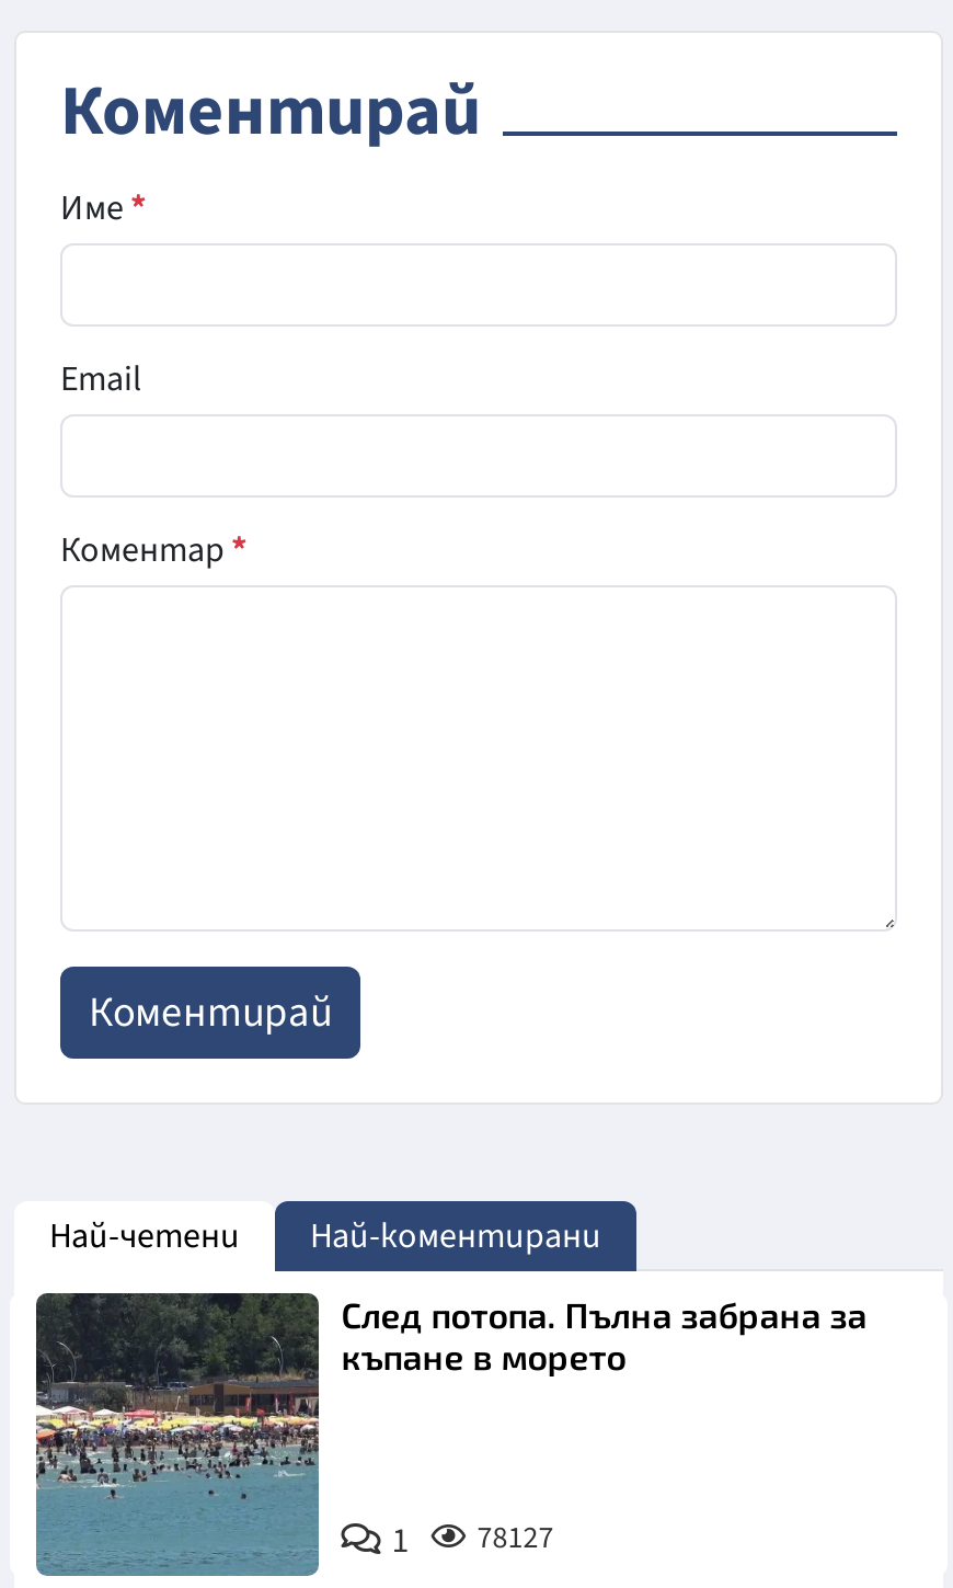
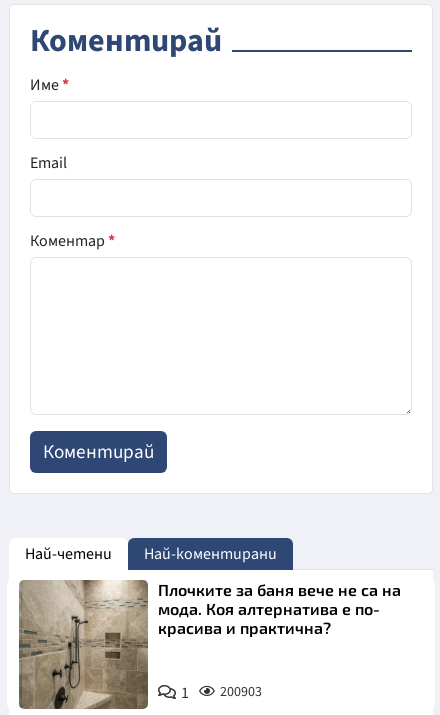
- [image]
- След потопа. Пълна забрана за
- къпане в морето
+ [image]
+ Плочките за баня вече не са на
+ мода. Коя алтернатива е по-
+ красива и практична?

- 1 78127
+ 1 200903
